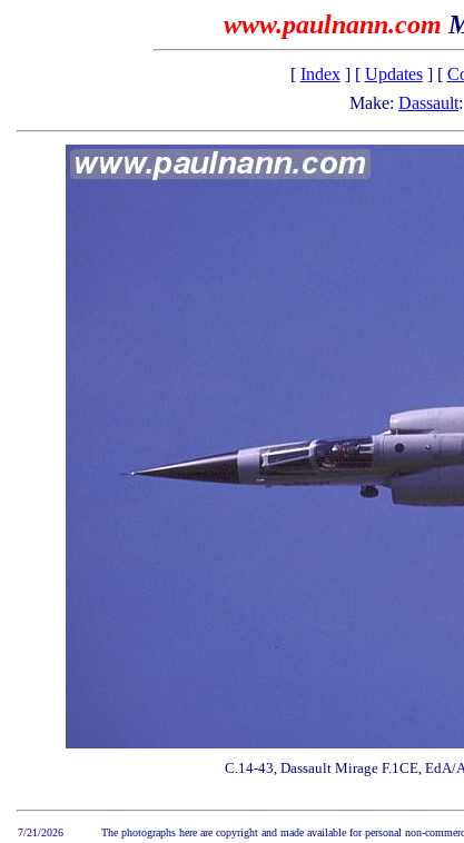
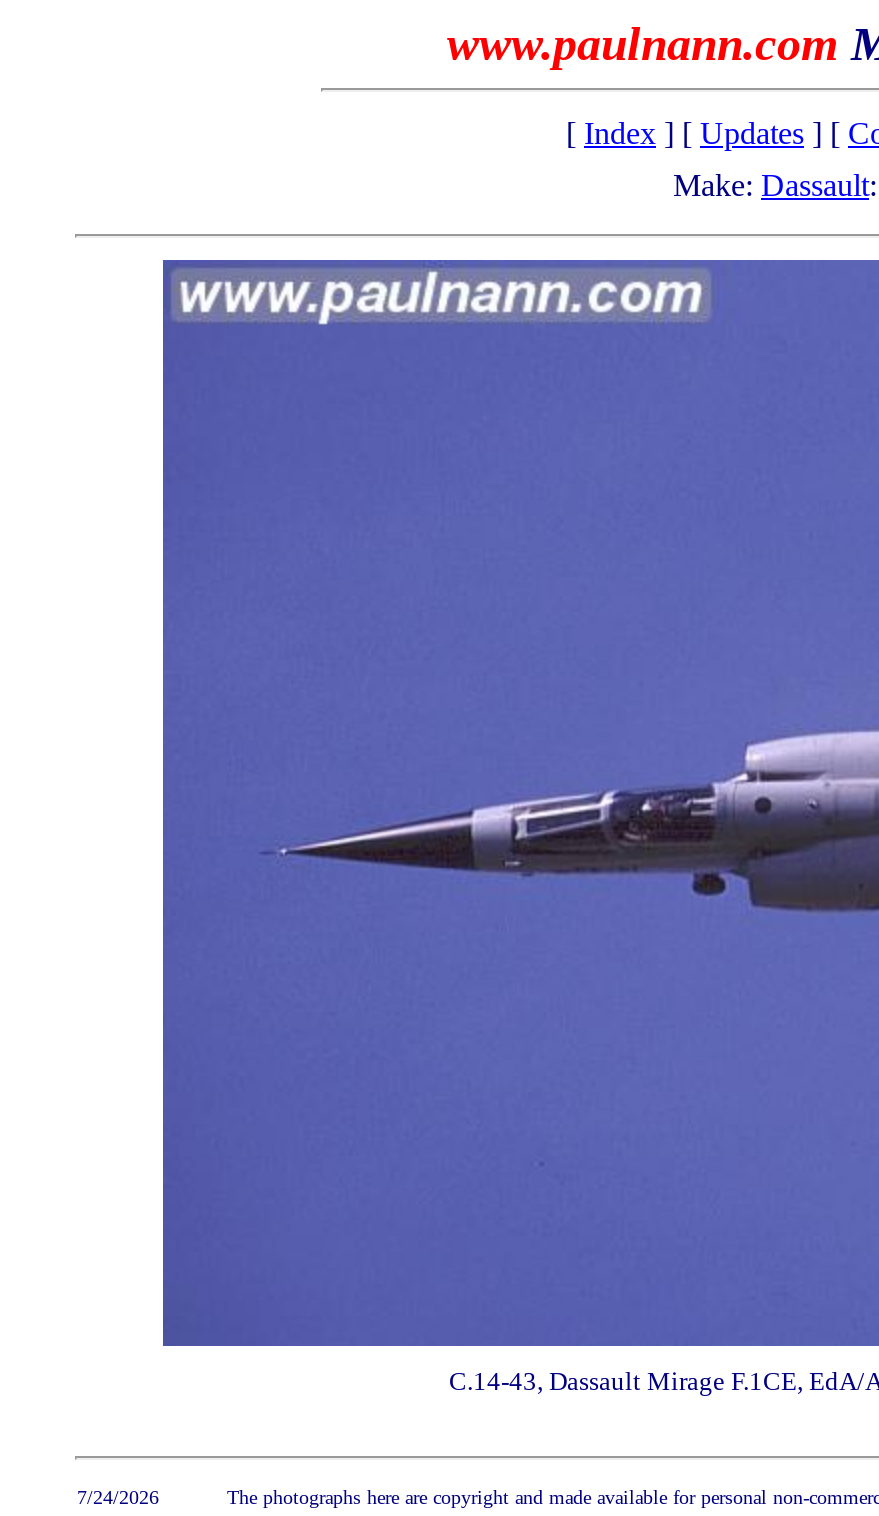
- 7/21/2026
+ 7/24/2026
